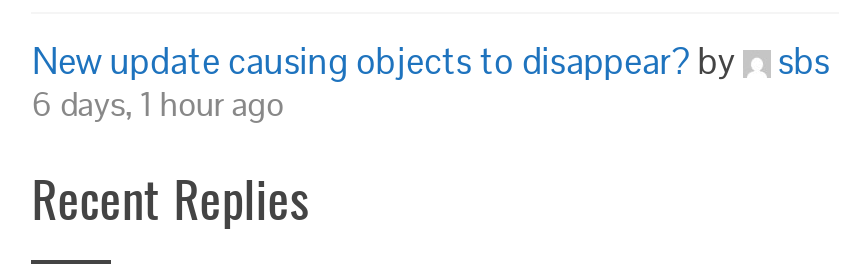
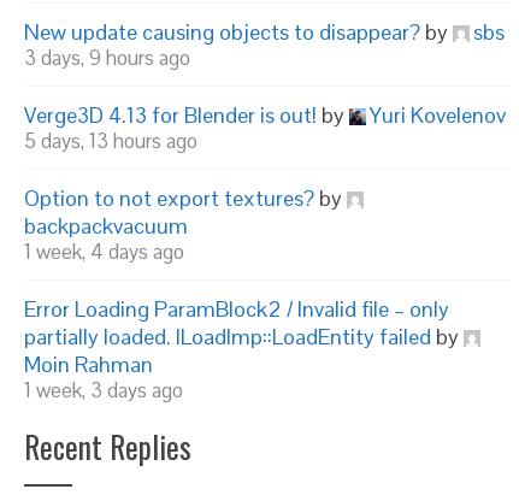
- 6 days, 1 hour ago
+ 3 days, 9 hours ago
+ Verge3D 4.13 for Blender is out! by
+ Yuri Kovelenov
+ 5 days, 13 hours ago
+ Option to not export textures? by
+ backpackvacuum
+ 1 week, 4 days ago
+ Error Loading ParamBlock2 / Invalid file – only
+ partially loaded. ILoadImp::LoadEntity failed by
+ Moin Rahman
+ 1 week, 3 days ago
